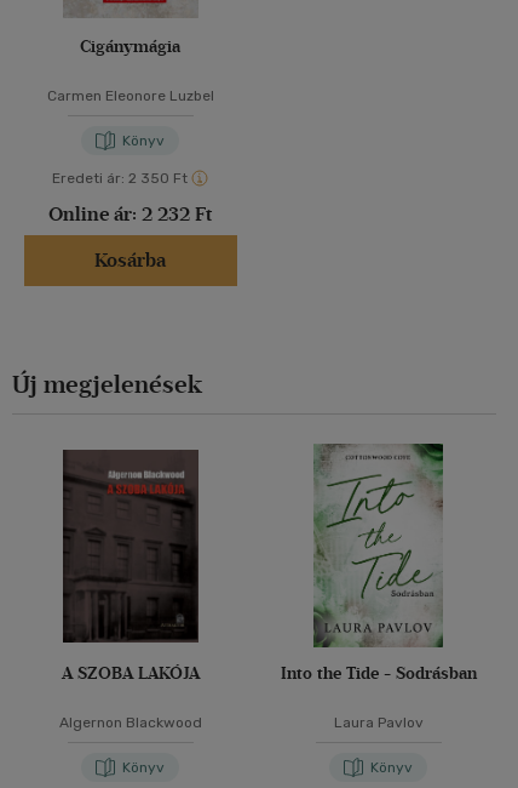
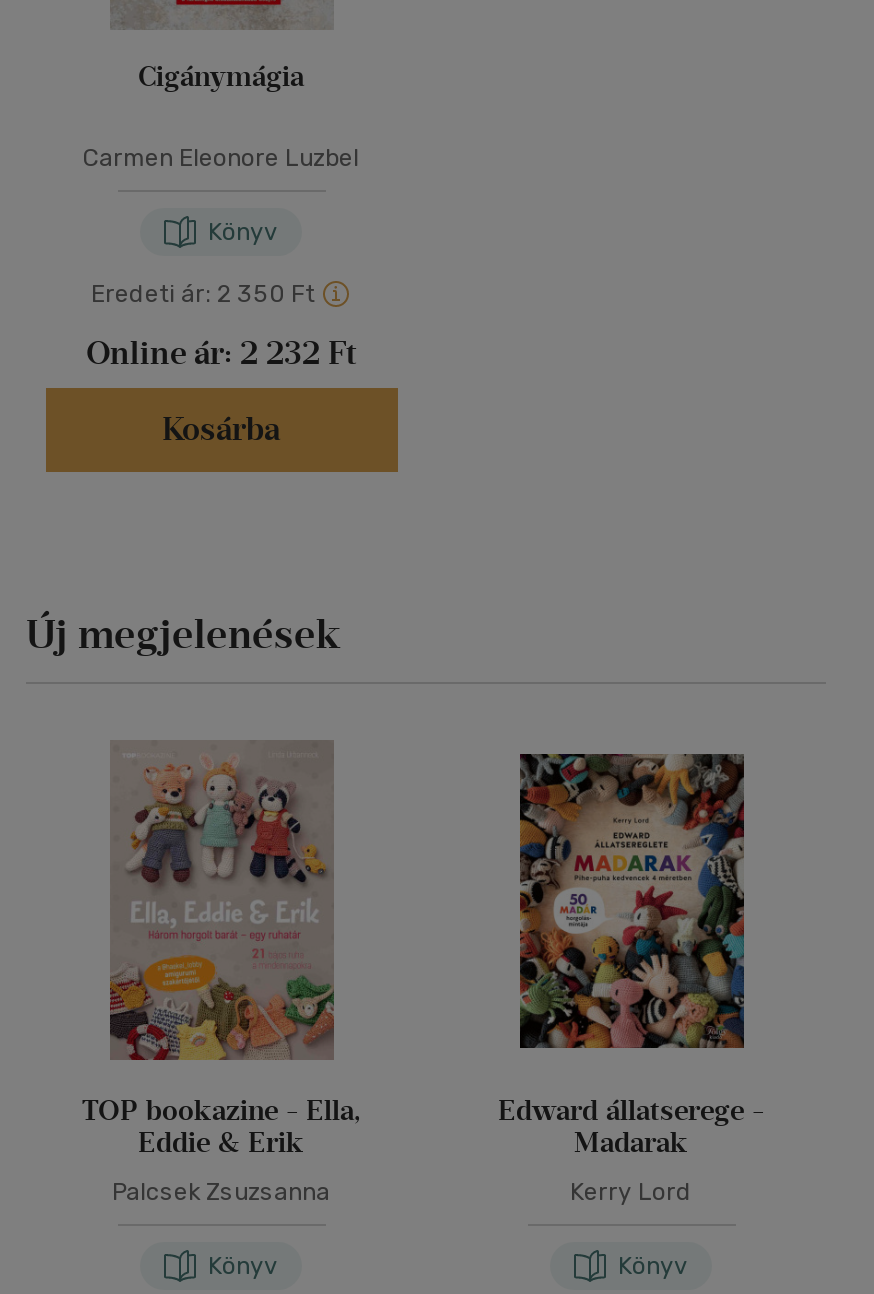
- [image]
- Into the Tide - Sodrásban
+ [image]
+ Edward állatserege -
+ Madarak

- [image]
- A SZOBA LAKÓJA
+ [image]
+ TOP bookazine - Ella,
+ Eddie & Erik

- Algernon Blackwood
+ Palcsek Zsuzsanna

- Laura Pavlov
+ Kerry Lord
